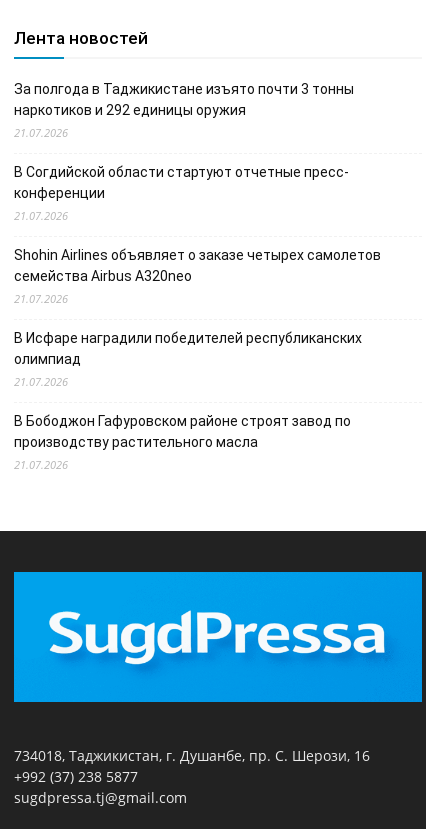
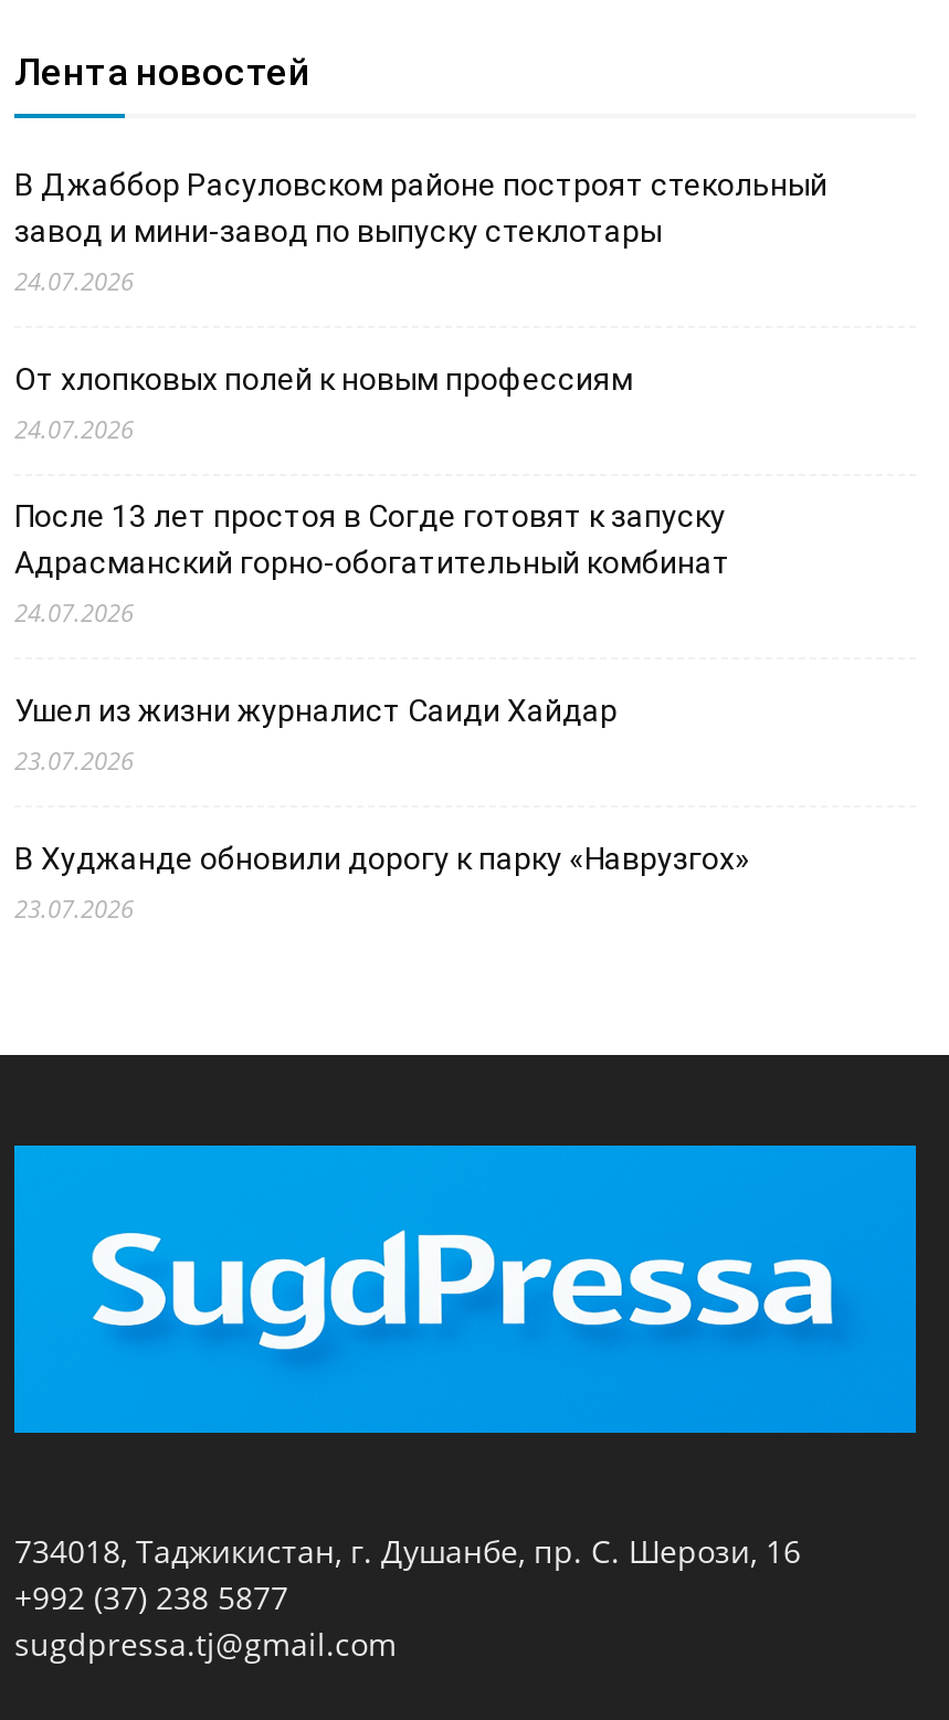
- За полгода в Таджикистане изъято почти 3 тонны
- наркотиков и 292 единицы оружия
- 21.07.2026
+ В Джаббор Расуловском районе построят стекольный
+ завод и мини-завод по выпуску стеклотары
+ 24.07.2026

- В Согдийской области стартуют отчетные пресс-
- конференции
- 21.07.2026
+ От хлопковых полей к новым профессиям
+ 24.07.2026

- Shohin Airlines объявляет о заказе четырех самолетов
- семейства Airbus A320neo
- 21.07.2026
+ После 13 лет простоя в Согде готовят к запуску
+ Адрасманский горно-обогатительный комбинат
+ 24.07.2026

- В Исфаре наградили победителей республиканских
- олимпиад
- 21.07.2026
+ Ушел из жизни журналист Саиди Хайдар
+ 23.07.2026

- В Бободжон Гафуровском районе строят завод по
- производству растительного масла
- 21.07.2026
+ В Худжанде обновили дорогу к парку «Наврузгох»
+ 23.07.2026
